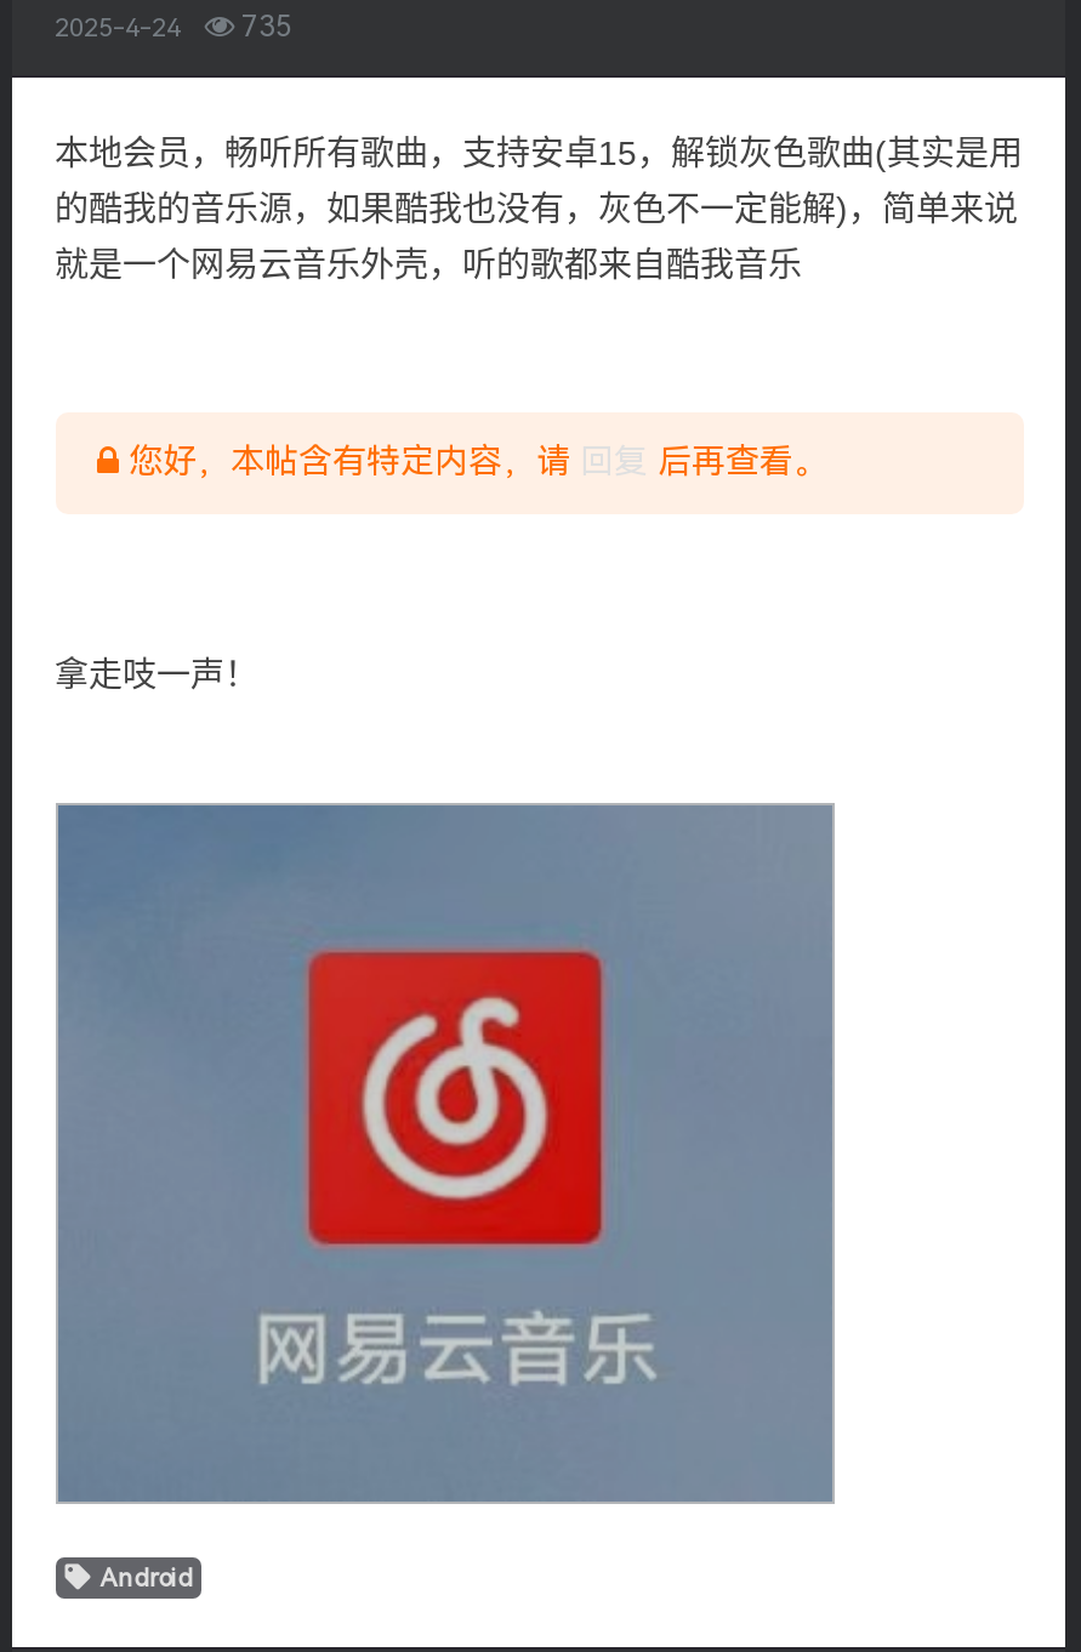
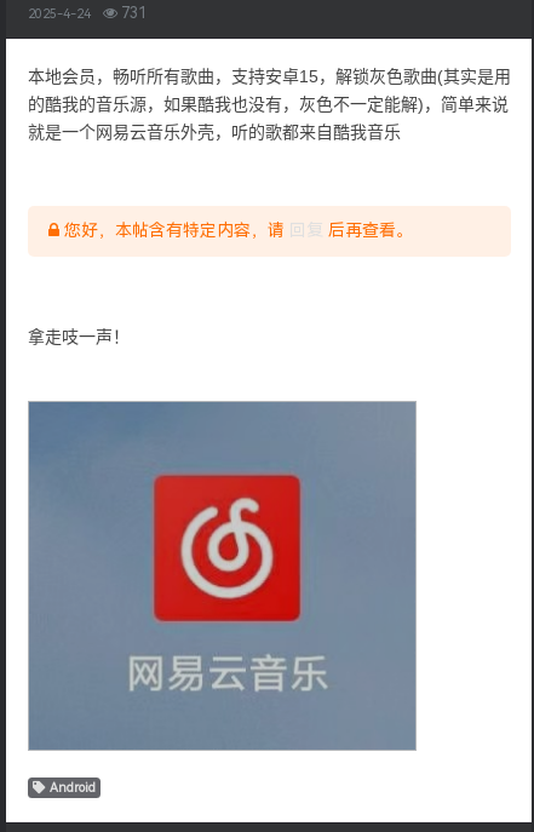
- 2025-4-24 735
+ 2025-4-24 731
